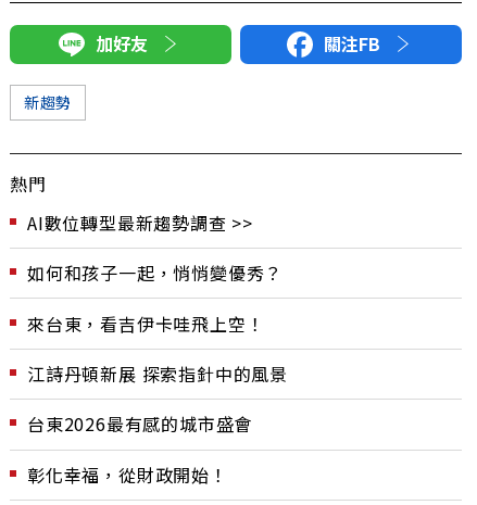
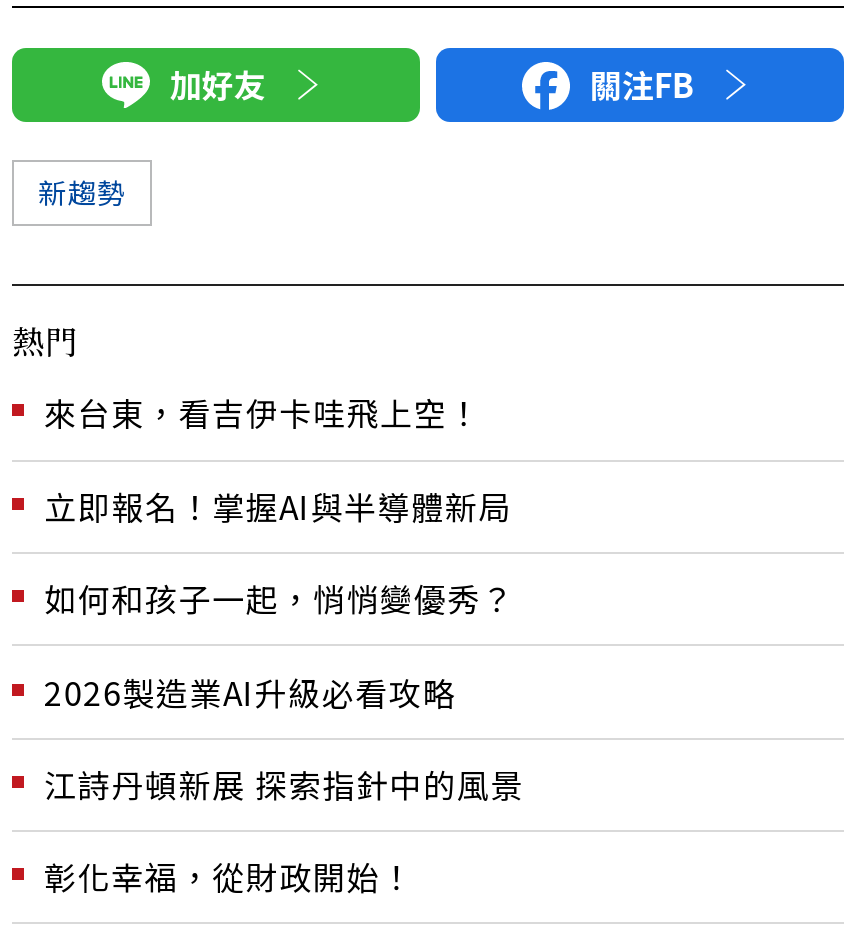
- AI數位轉型最新趨勢調查 >>
+ 立即報名！掌握AI與半導體新局

moved down: 如何和孩子一起，悄悄變優秀？

+ 2026製造業AI升級必看攻略

moved up: 來台東，看吉伊卡哇飛上空！

moved down: 江詩丹頓新展 探索指針中的風景

- 台東2026最有感的城市盛會
